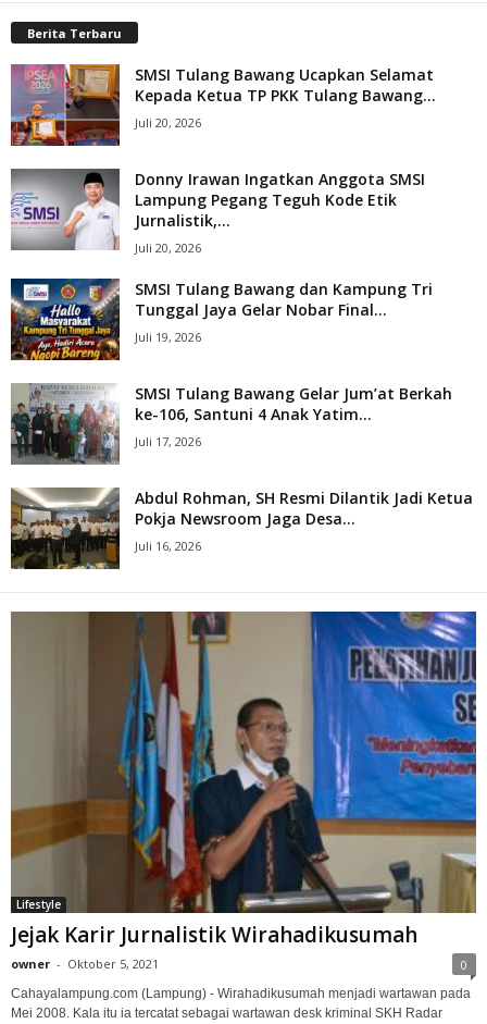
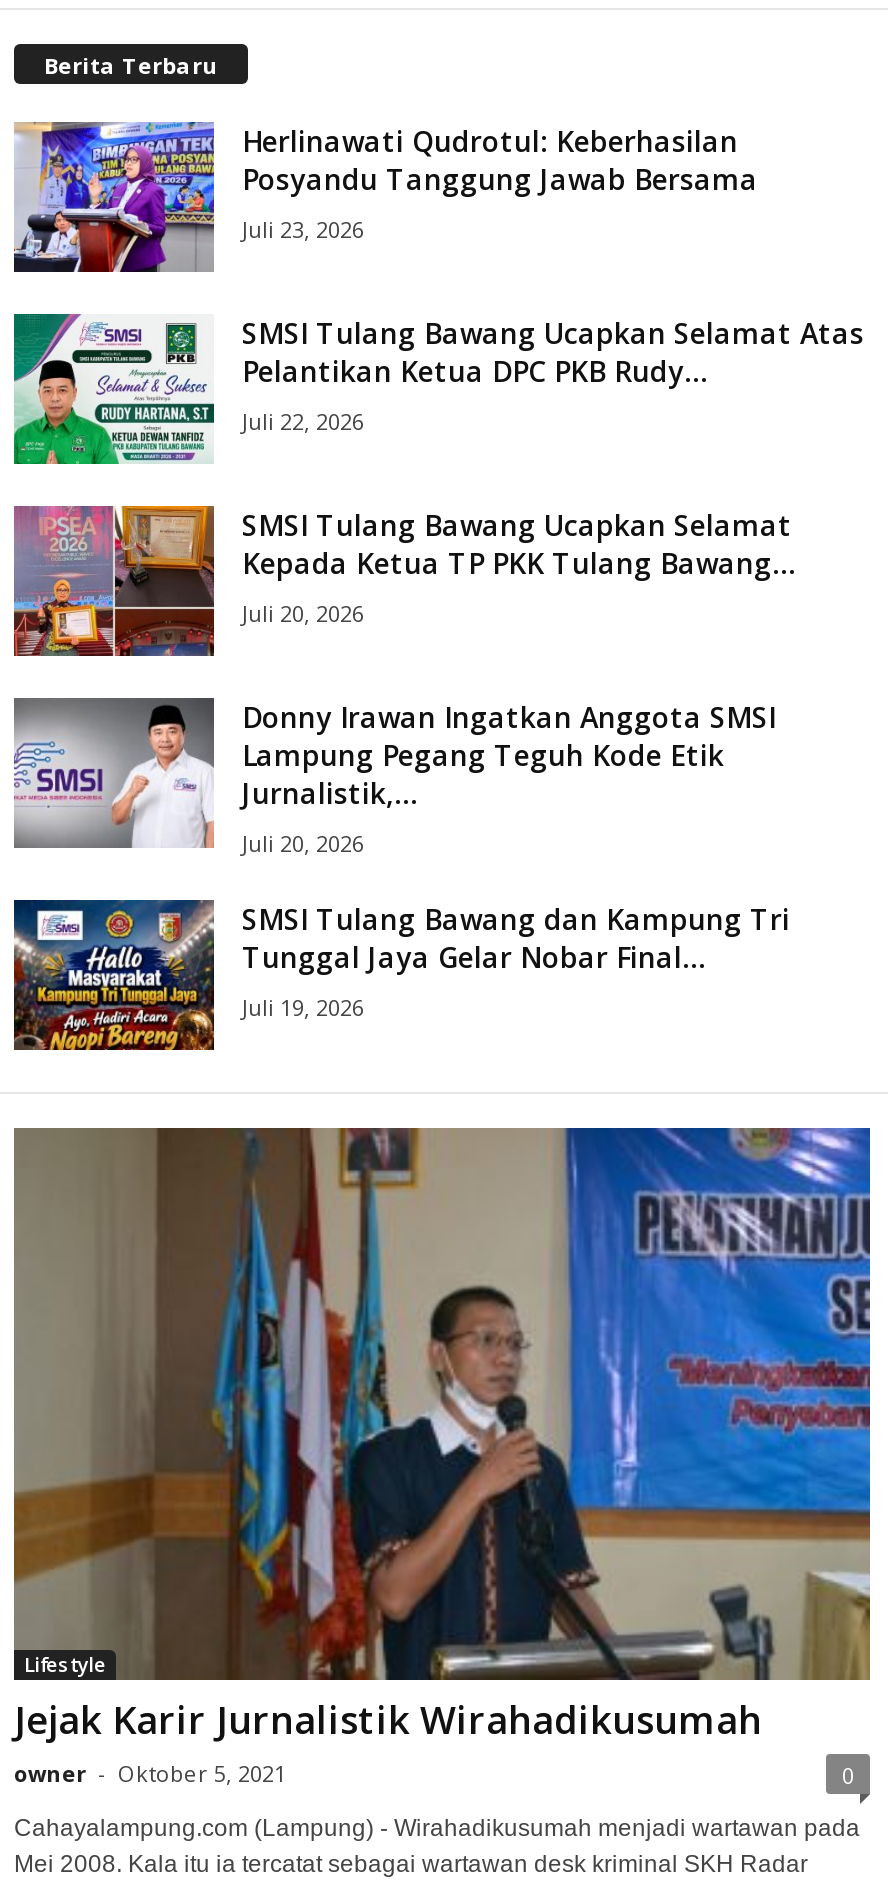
+ [image]
+ Herlinawati Qudrotul: Keberhasilan
+ Posyandu Tanggung Jawab Bersama
+ Juli 23, 2026
+ SMSI Tulang Bawang Ucapkan Selamat Atas
+ Pelantikan Ketua DPC PKB Rudy...
+ Juli 22, 2026

+ [image]

moved down: [image] | SMSI Tulang Bawang Ucapkan Selamat | Kepada Ketua TP PKK Tulang Bawang... | ... | Tunggal Jaya Gelar Nobar Final... | Juli 19, 2026

- [image]
- SMSI Tulang Bawang Gelar Jum’at Berkah
- ke-106, Santuni 4 Anak Yatim...
- Juli 17, 2026
- Abdul Rohman, SH Resmi Dilantik Jadi Ketua
- Pokja Newsroom Jaga Desa...
- Juli 16, 2026

- [image]
